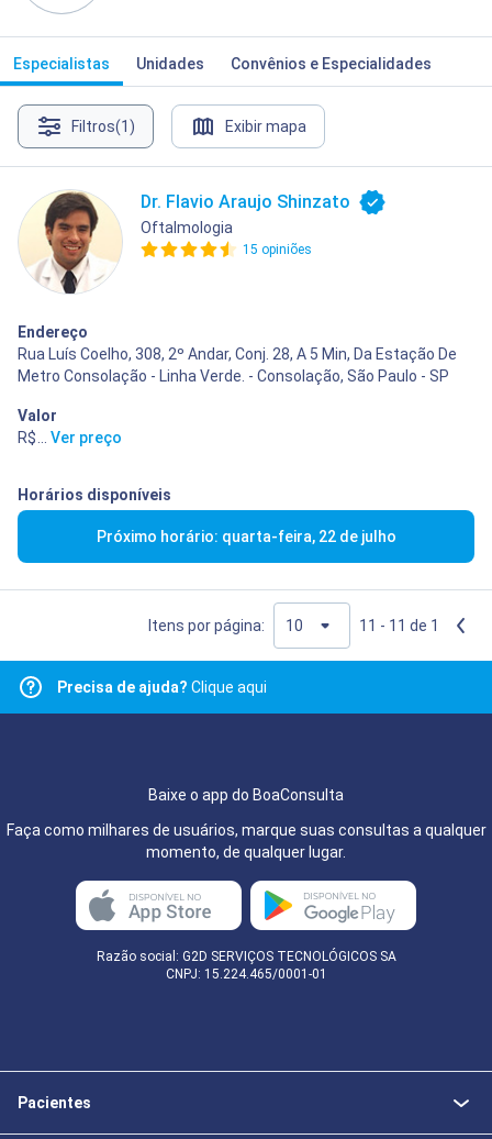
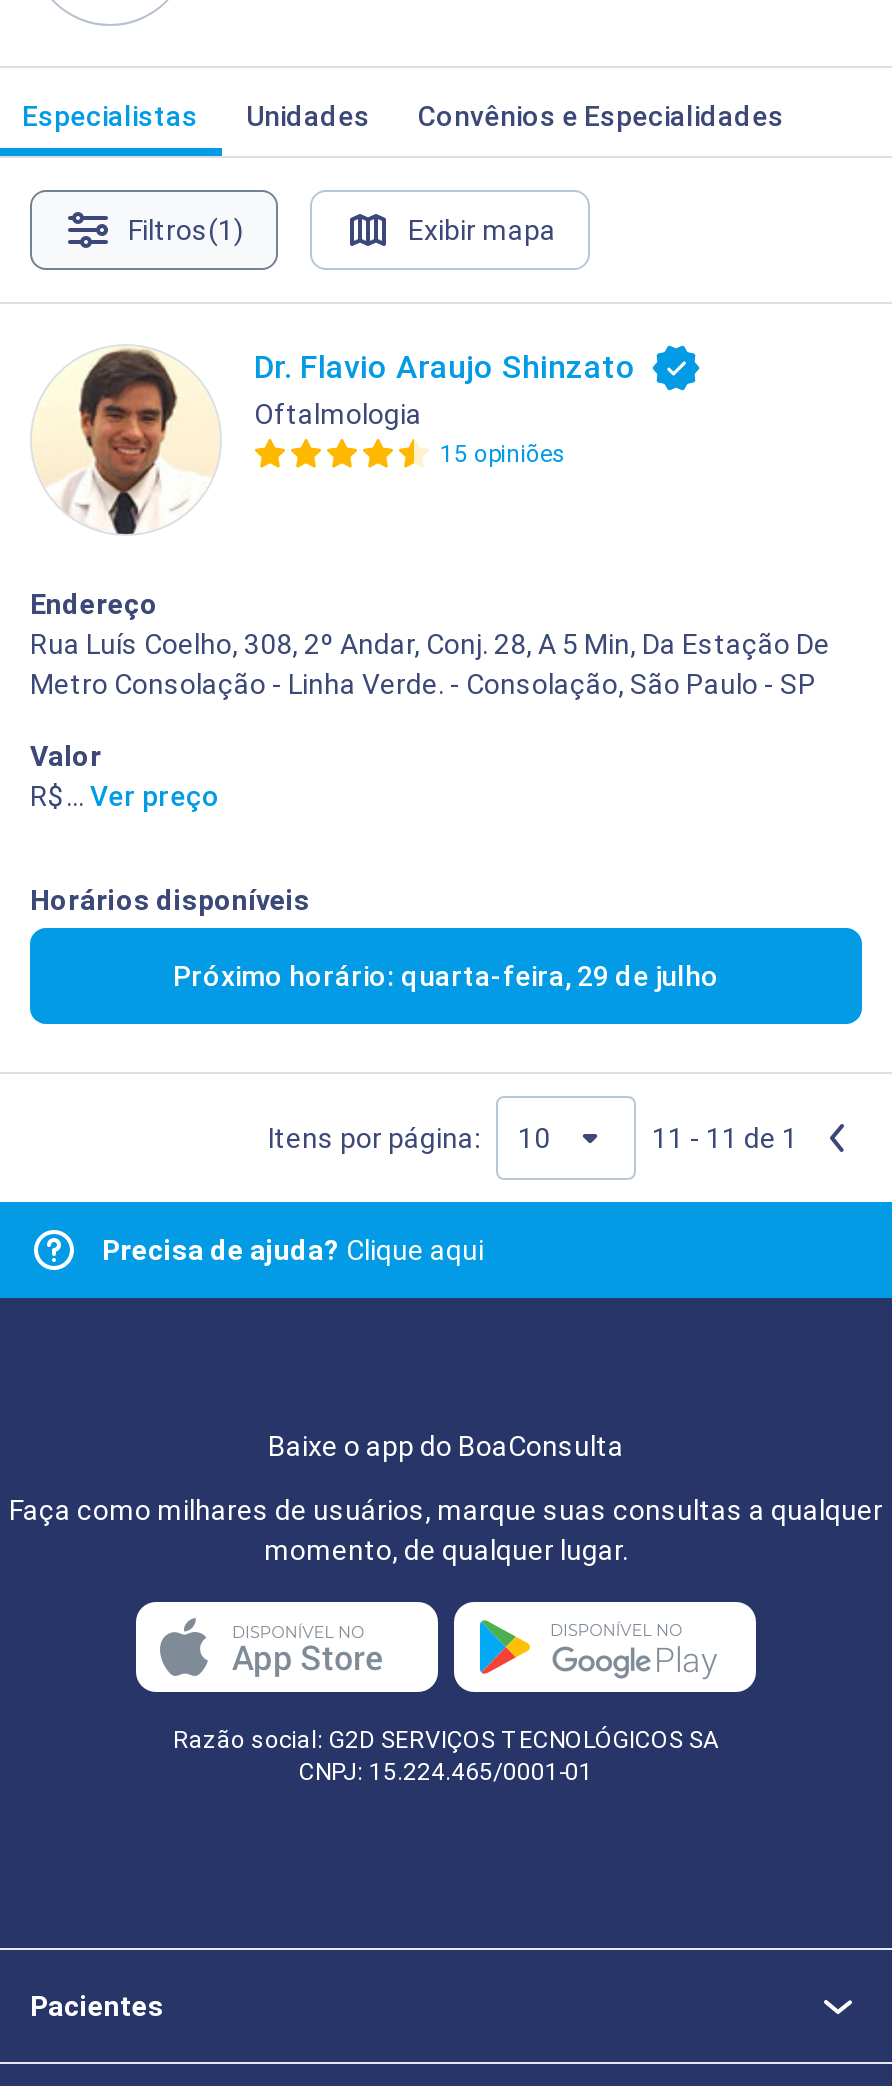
- Próximo horário: quarta-feira, 22 de julho
+ Próximo horário: quarta-feira, 29 de julho
